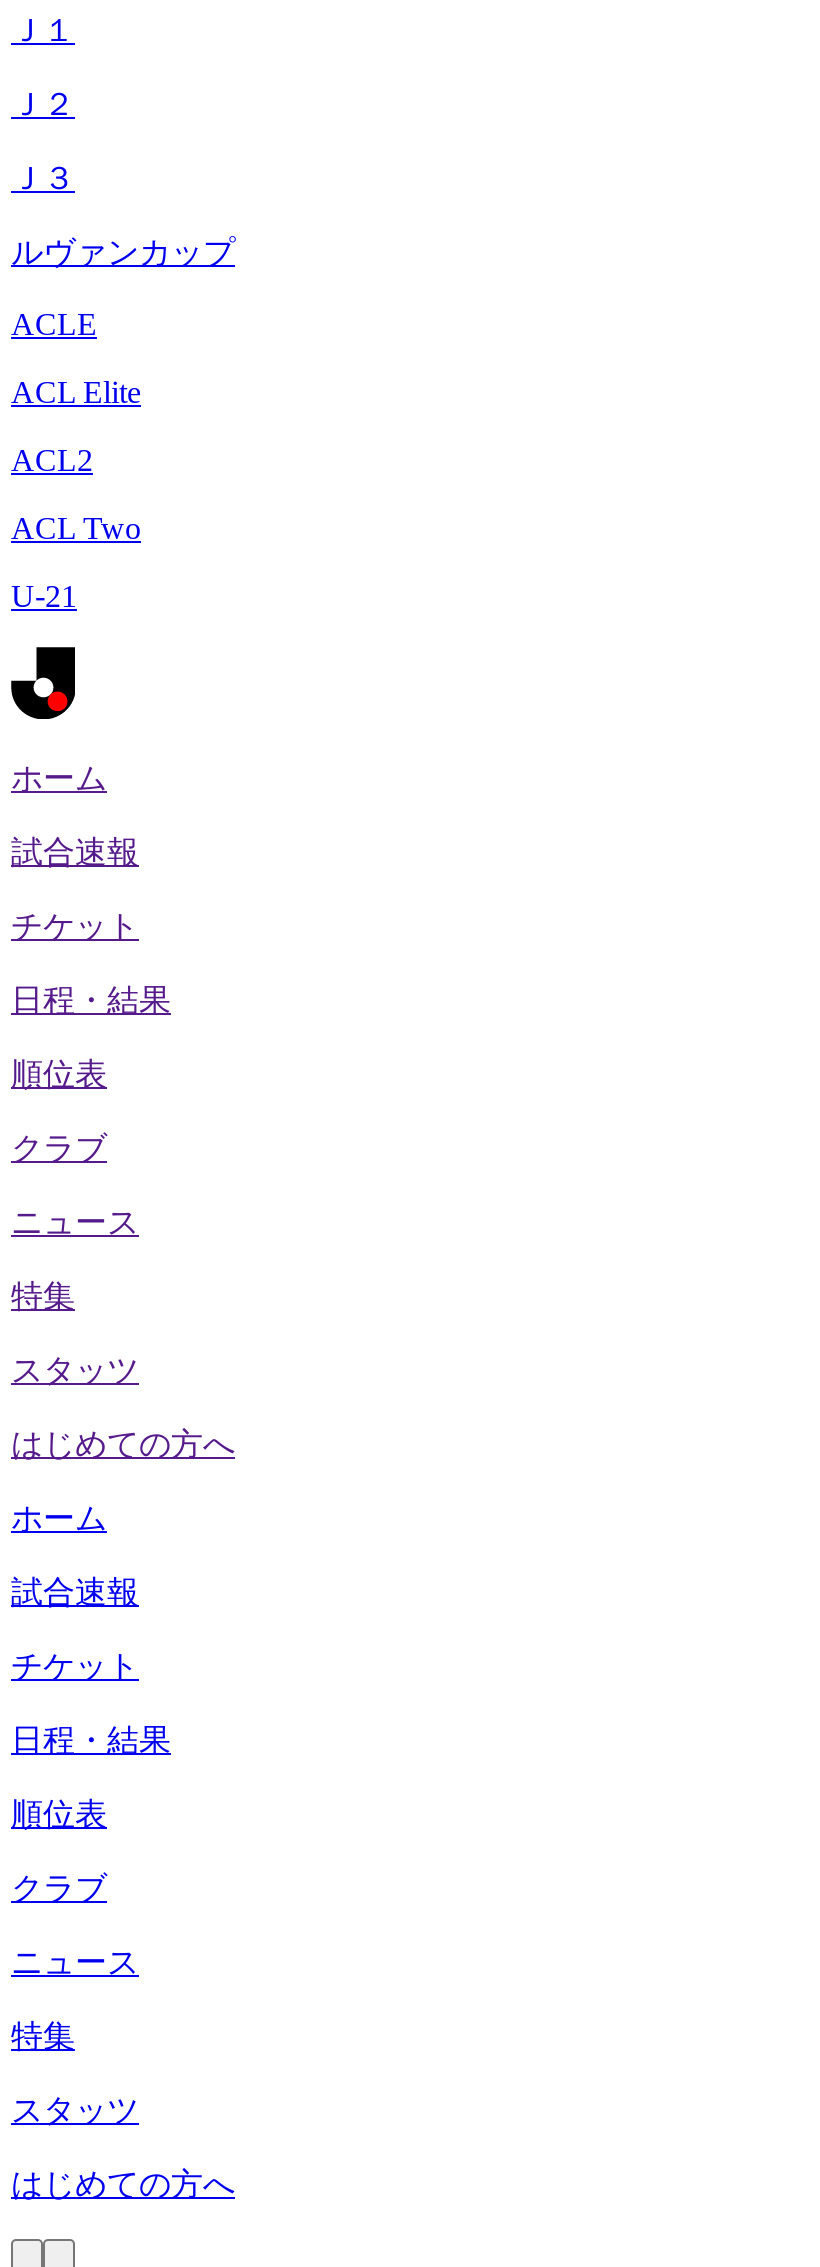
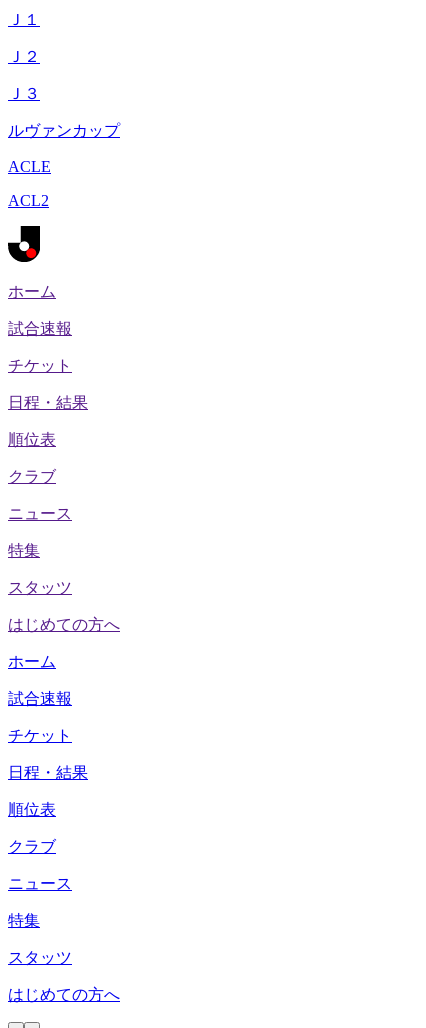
- ACL Elite

- ACL Two
- U-21
